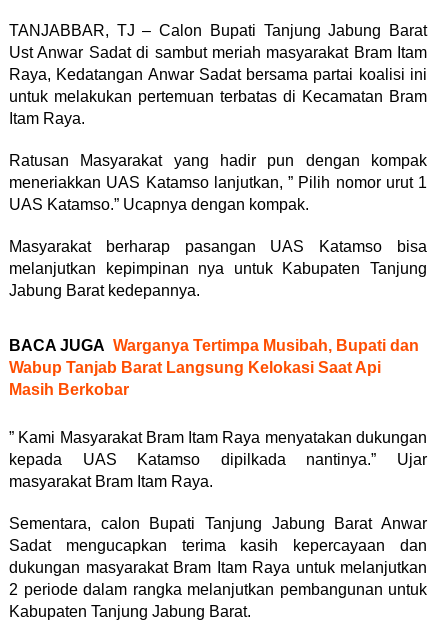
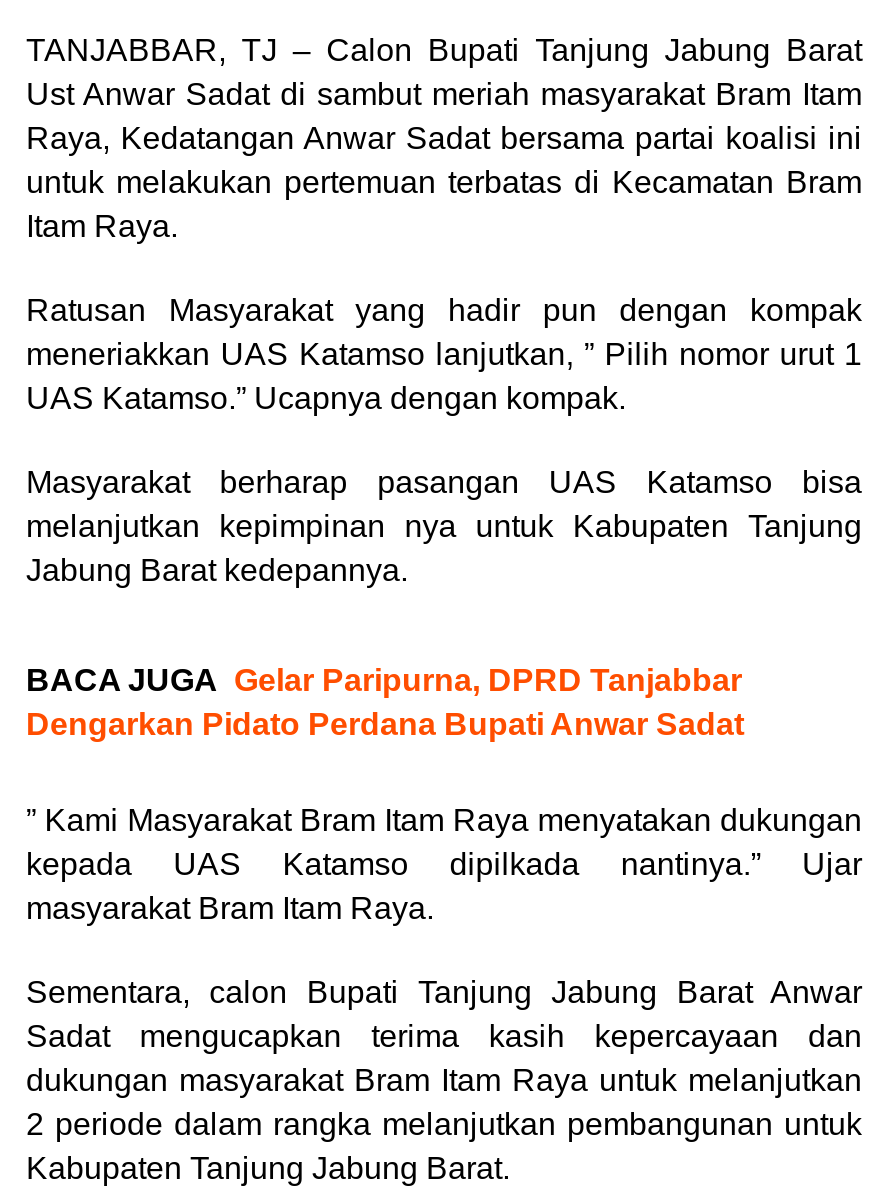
- BACA JUGA Warganya Tertimpa Musibah, Bupati dan
- Wabup Tanjab Barat Langsung Kelokasi Saat Api
- Masih Berkobar
+ BACA JUGA Gelar Paripurna, DPRD Tanjabbar
+ Dengarkan Pidato Perdana Bupati Anwar Sadat
